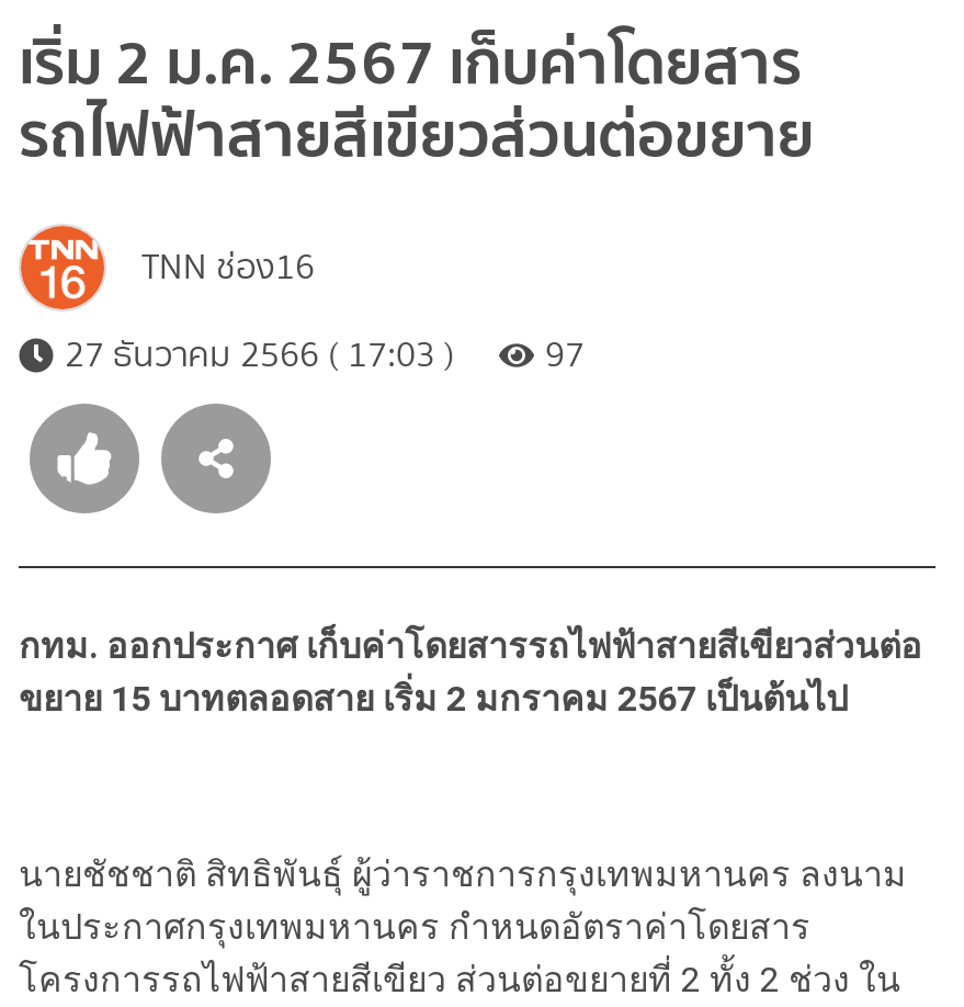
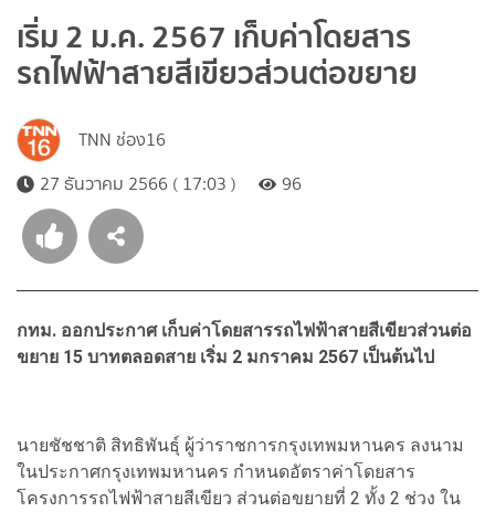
- 27 ธันวาคม 2566 ( 17:03 ) 97
+ 27 ธันวาคม 2566 ( 17:03 ) 96
